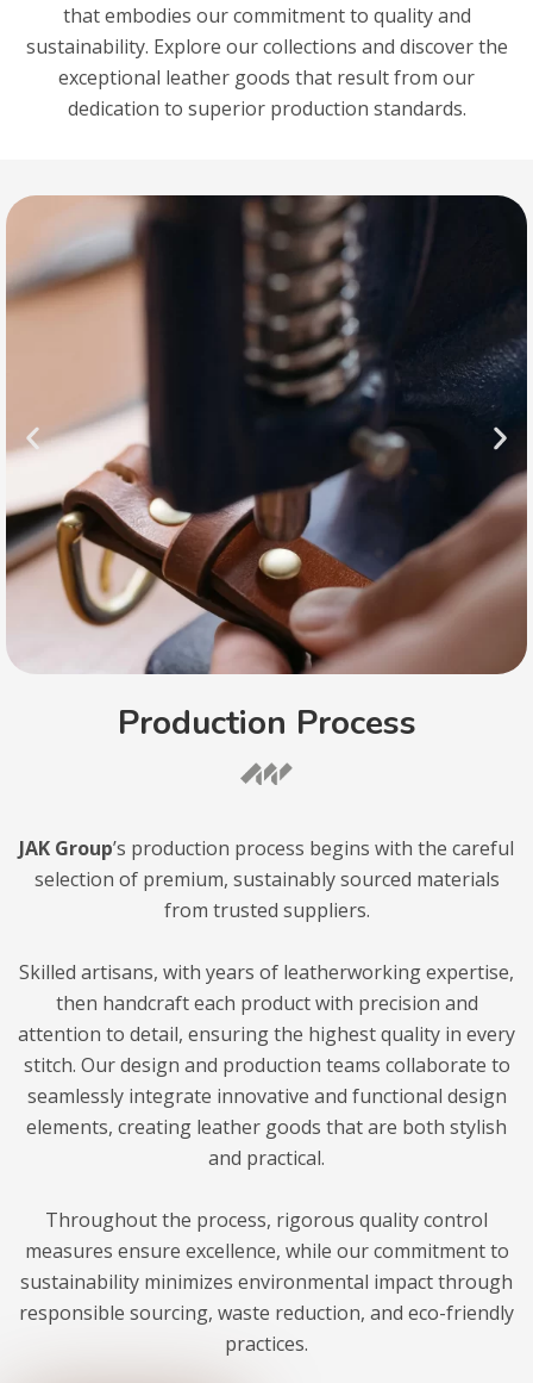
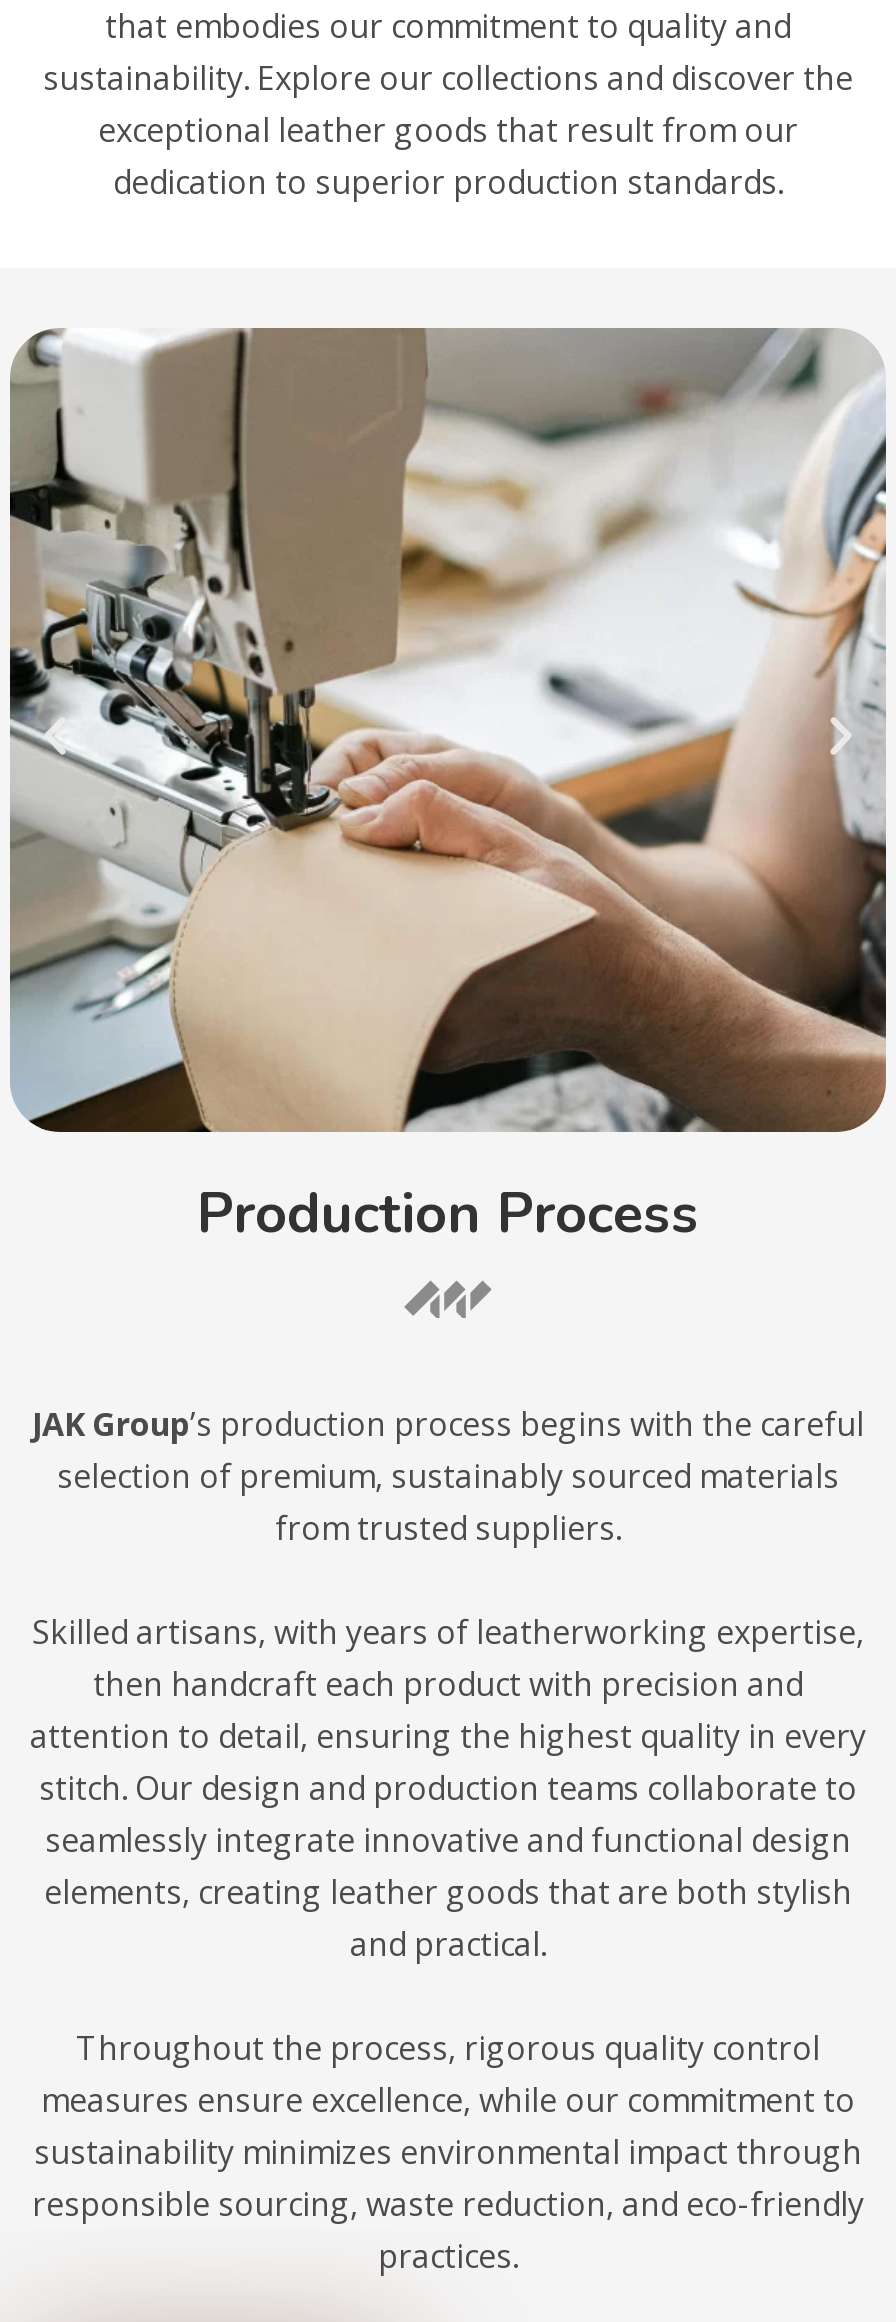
- [image]
+ [image]
